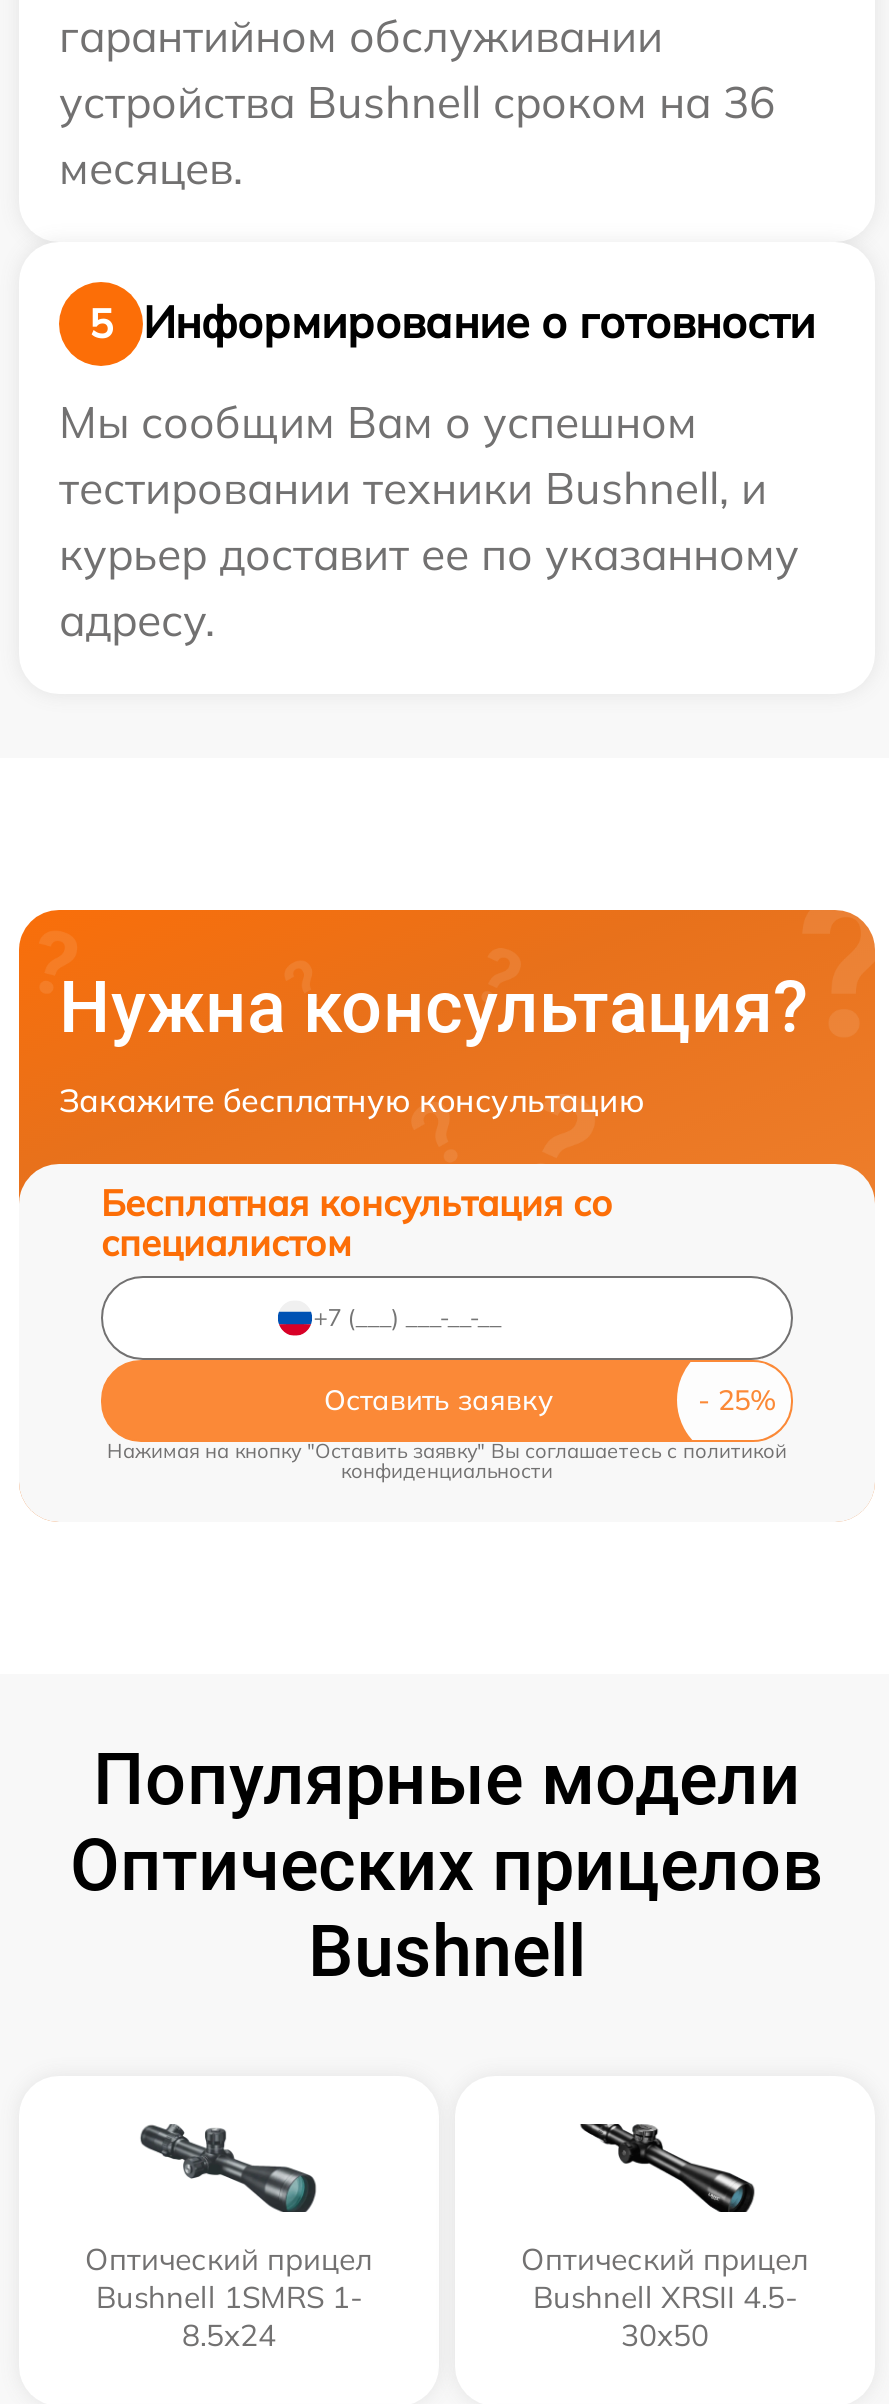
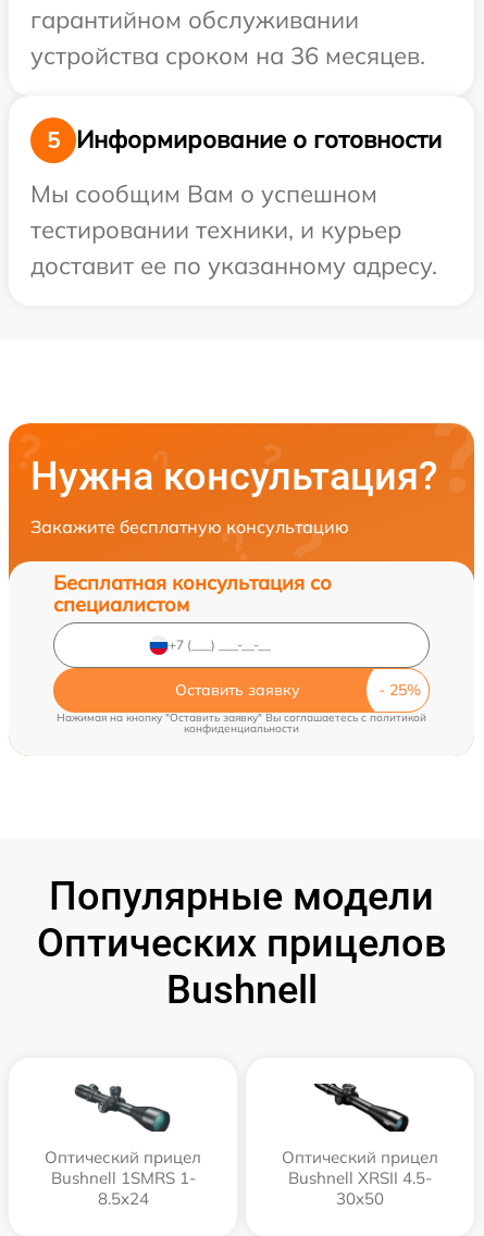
- устройства Bushnell сроком на 36
- месяцев.
+ устройства сроком на 36 месяцев.

- тестировании техники Bushnell, и
- курьер доставит ее по указанному
- адресу.
+ тестировании техники, и курьер
+ доставит ее по указанному адресу.
